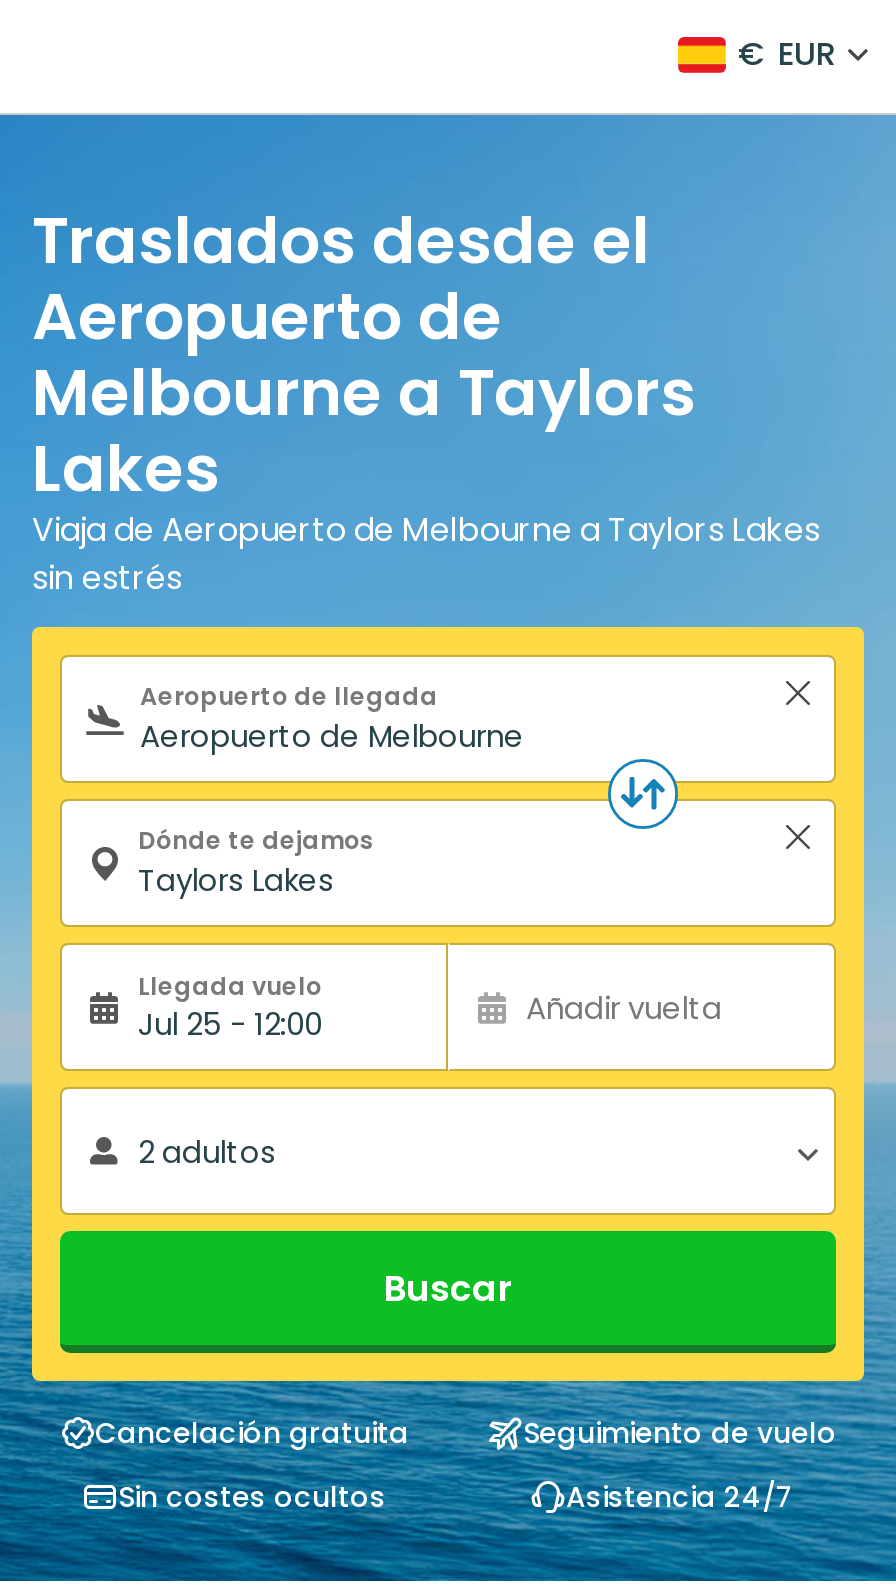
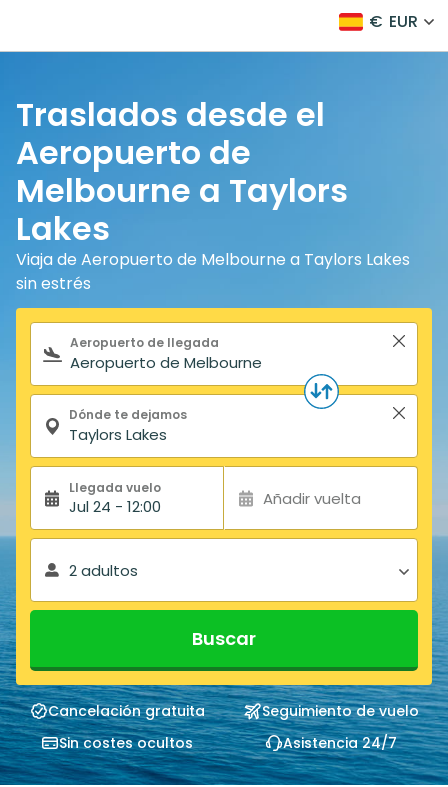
- Jul 25 - 12:00
+ Jul 24 - 12:00
